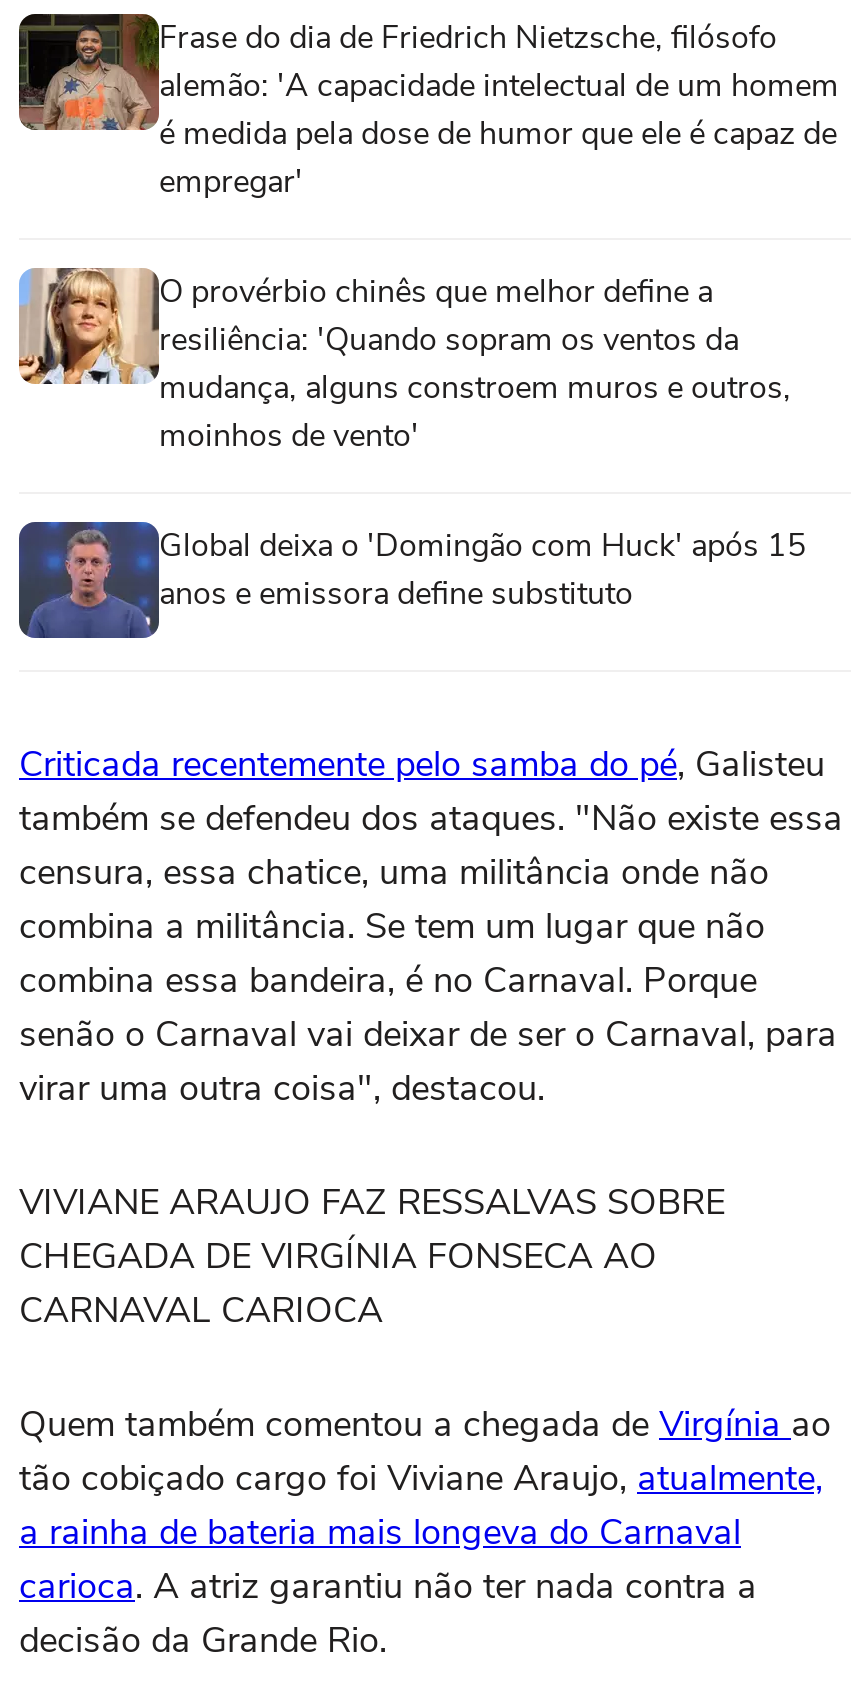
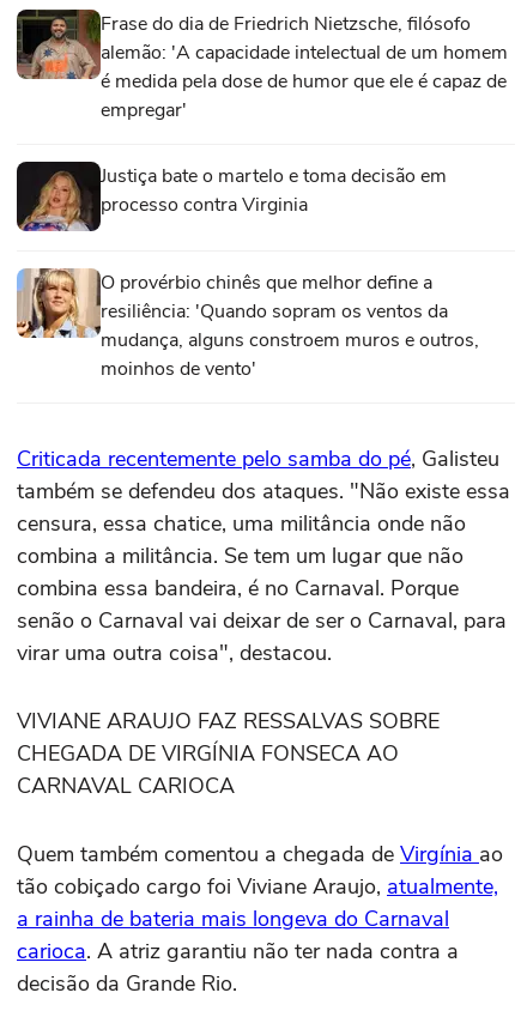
+ [image]
+ Justiça bate o martelo e toma decisão em
+ processo contra Virginia

moved down: [image] | O provérbio chinês que melhor define a | resiliência: 'Quando sopram os ventos da | mudança, alguns constroem muros e outros, | moinhos de vento'

- [image]
- Global deixa o 'Domingão com Huck' após 15
- anos e emissora define substituto
